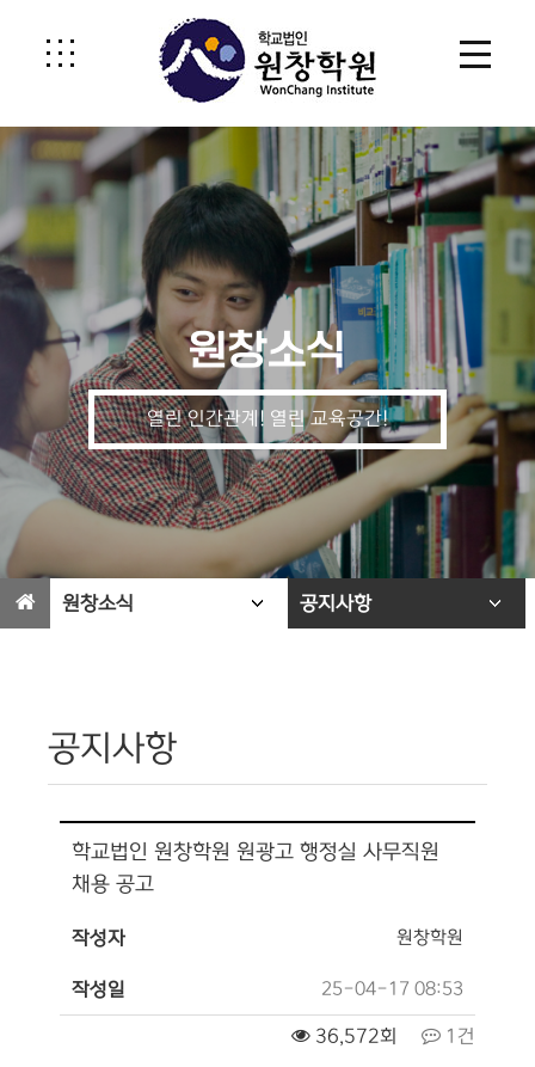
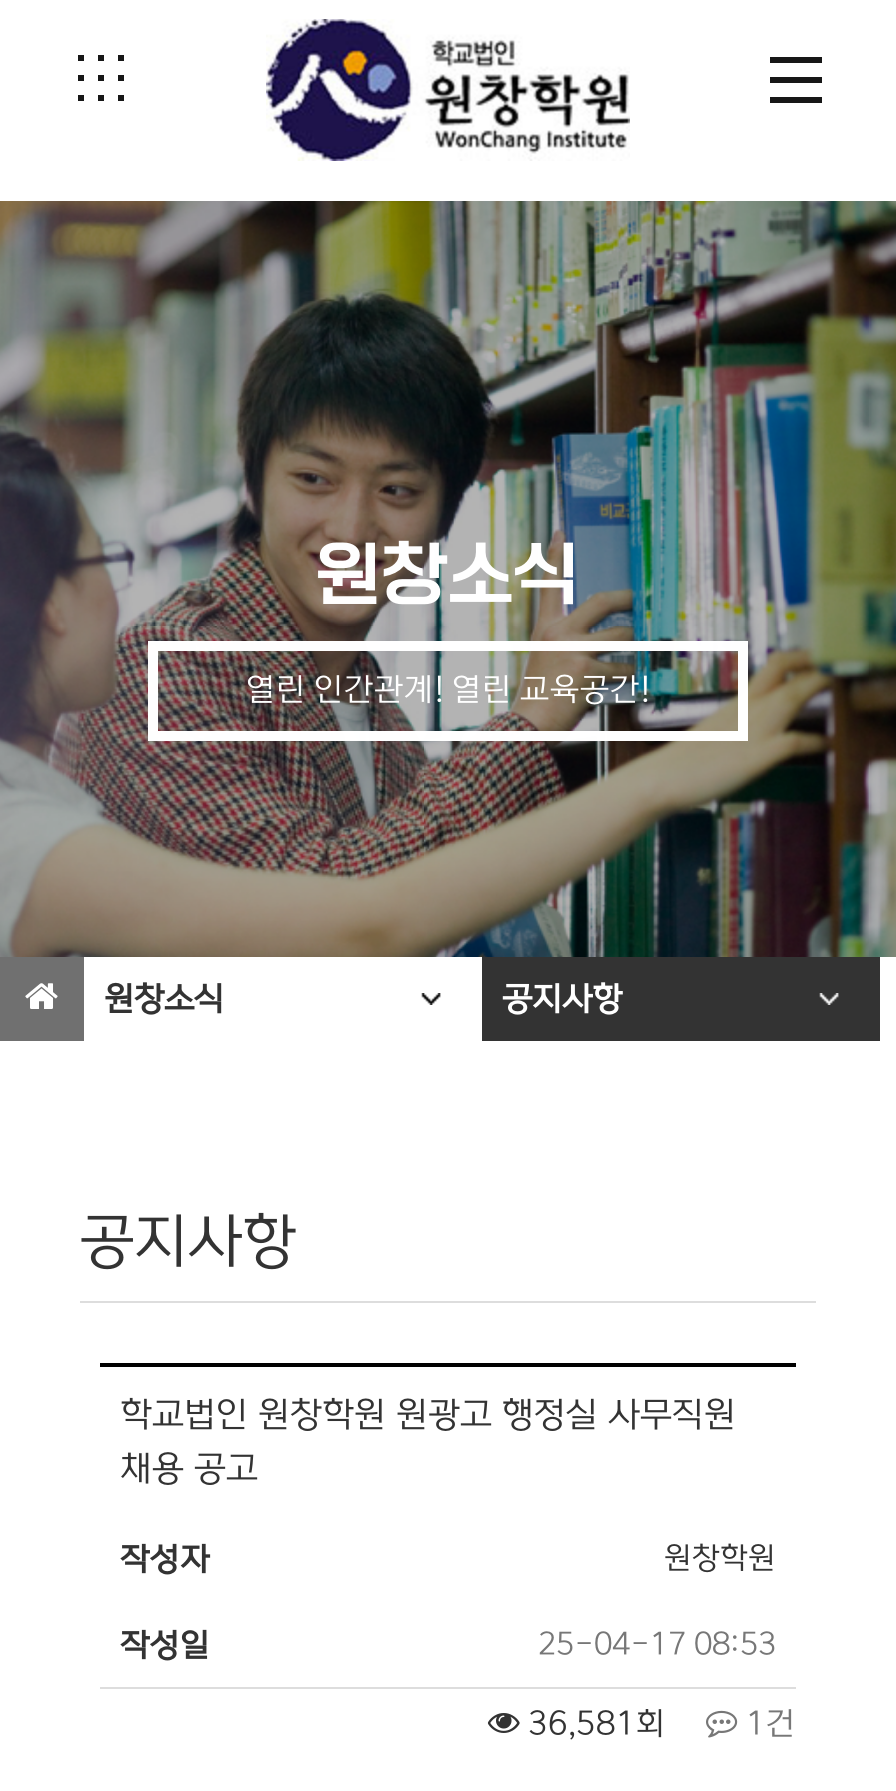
- 36,572회
+ 36,581회
